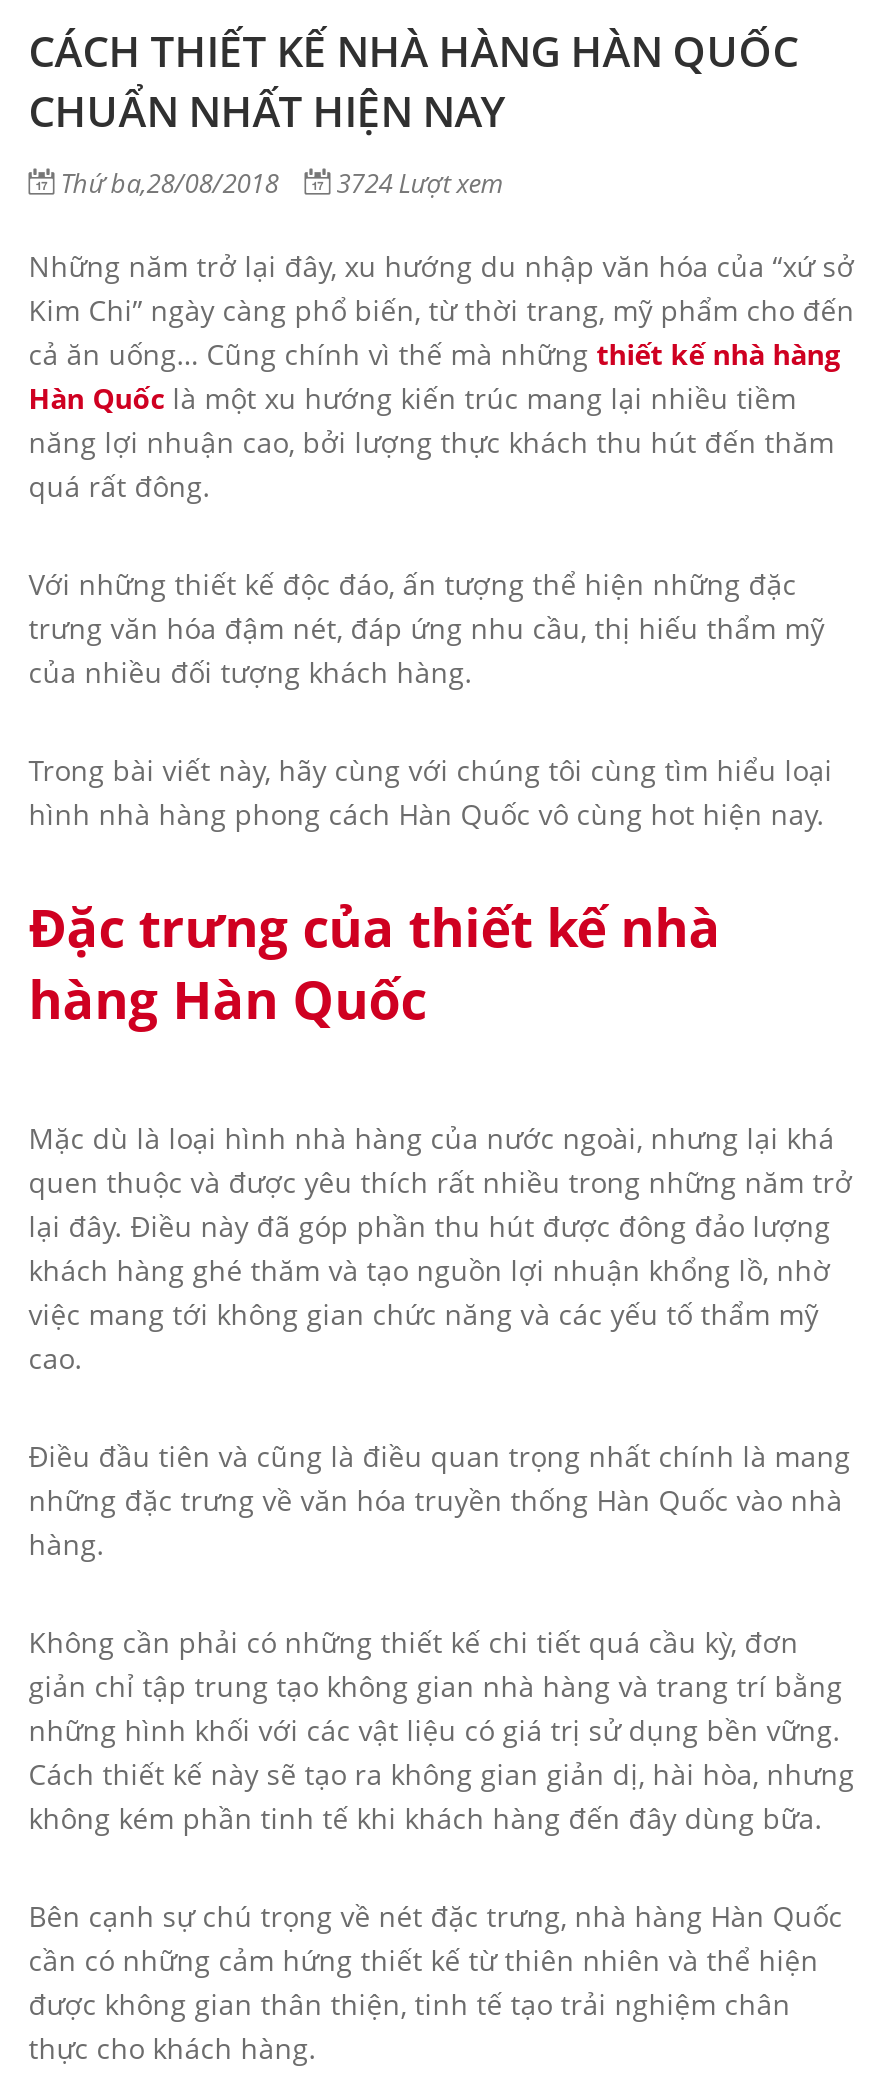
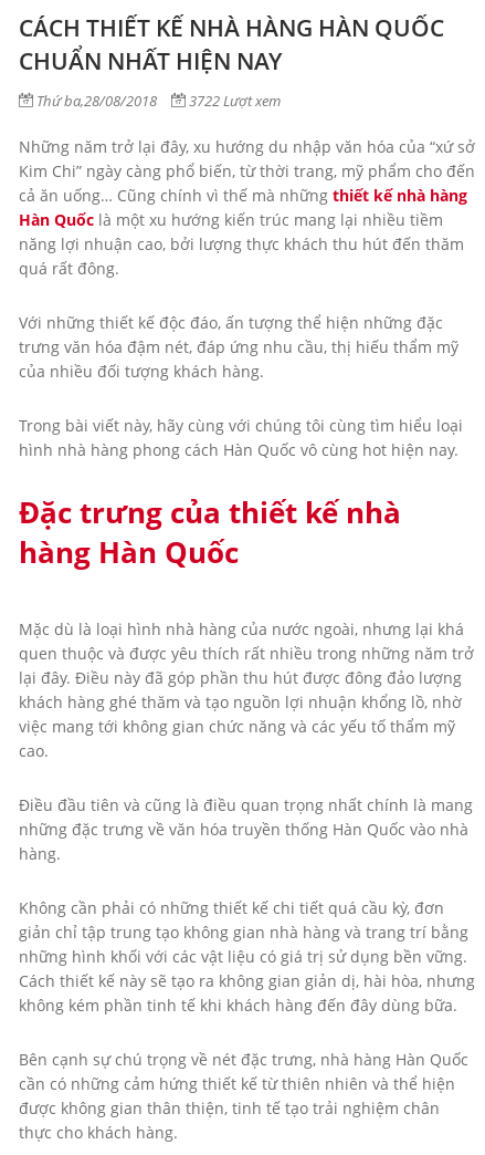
- Thứ ba,28/08/2018 3724 Lượt xem
+ Thứ ba,28/08/2018 3722 Lượt xem
